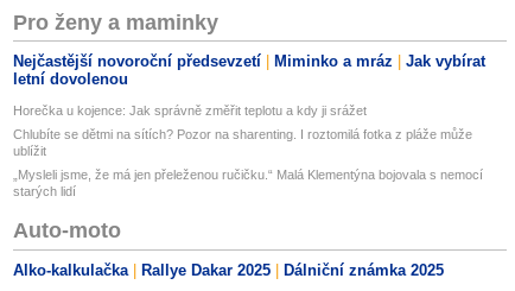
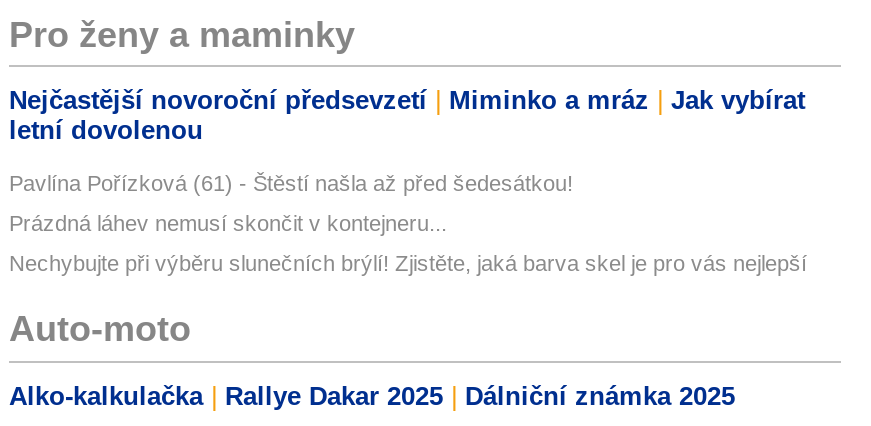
- Horečka u kojence: Jak správně změřit teplotu a kdy ji srážet
+ Pavlína Pořízková (61) - Štěstí našla až před šedesátkou!

- Chlubíte se dětmi na sítích? Pozor na sharenting. I roztomilá fotka z pláže může
- ublížit
+ Prázdná láhev nemusí skončit v kontejneru...

- „Mysleli jsme, že má jen přeleženou ručičku.“ Malá Klementýna bojovala s nemocí
- starých lidí
+ Nechybujte při výběru slunečních brýlí! Zjistěte, jaká barva skel je pro vás nejlepší
